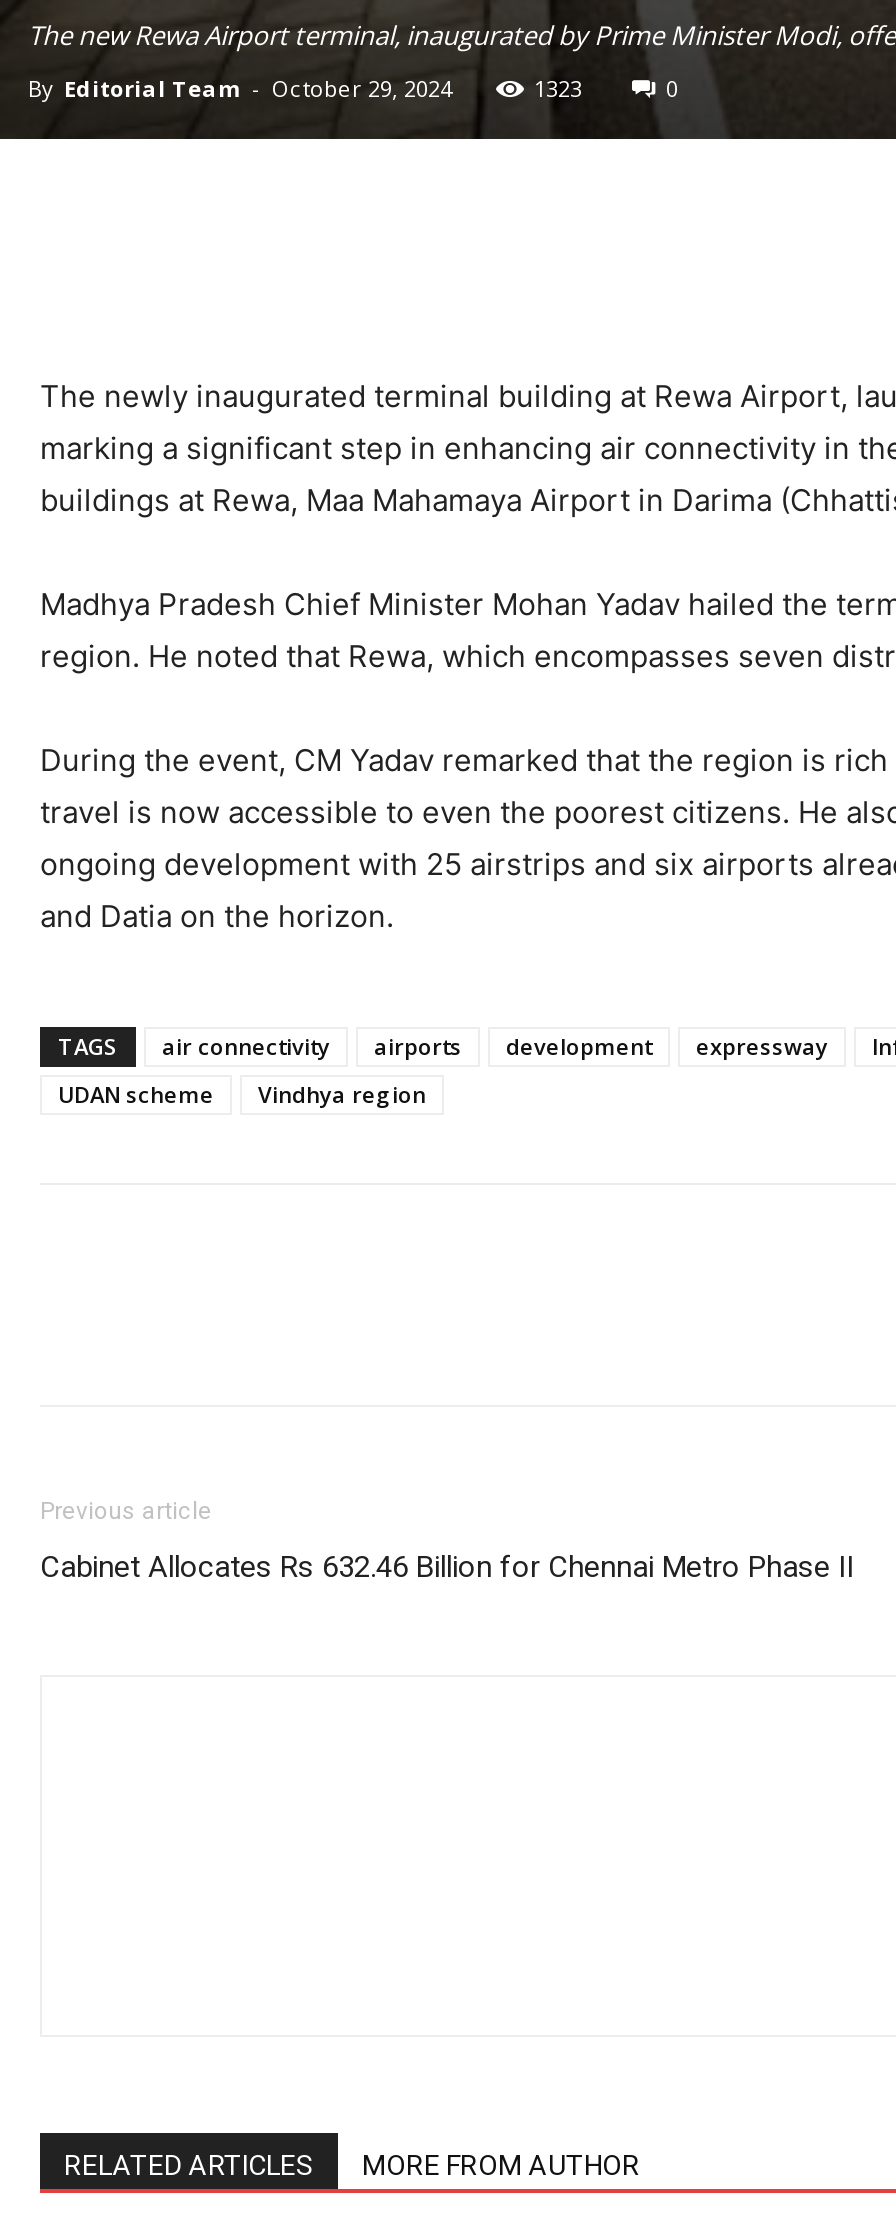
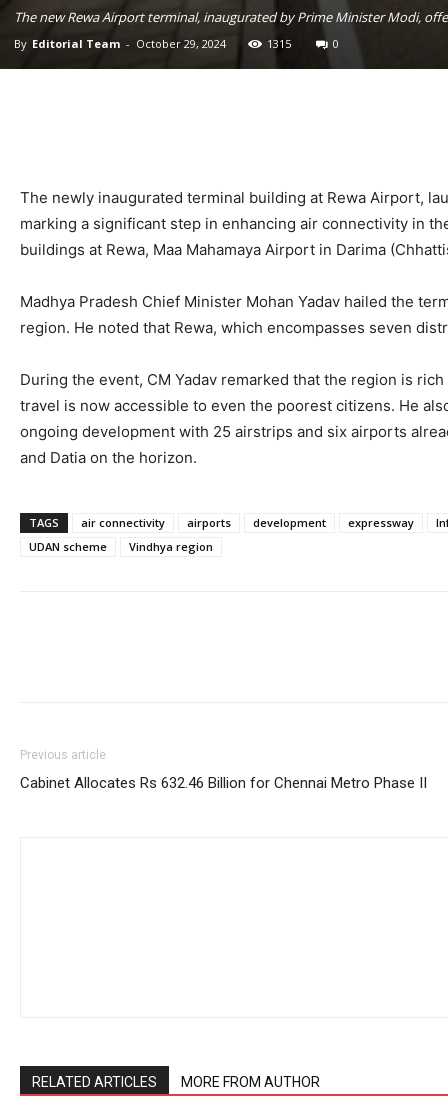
- 1323
+ 1315
